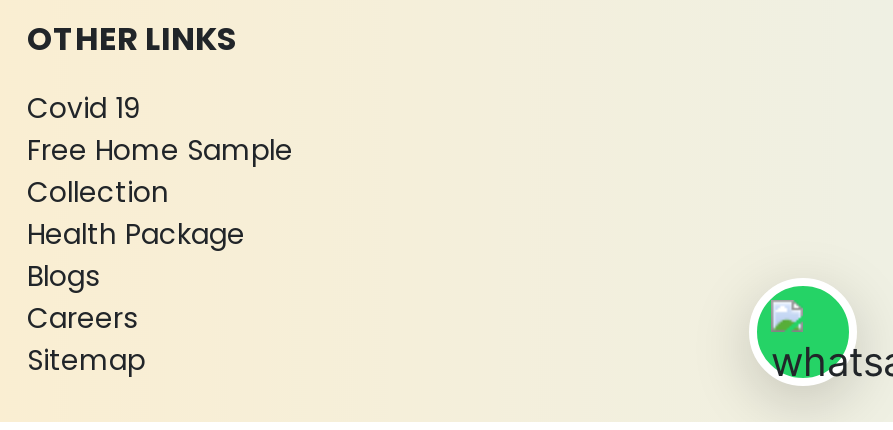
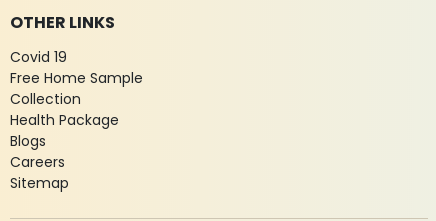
- [image]
